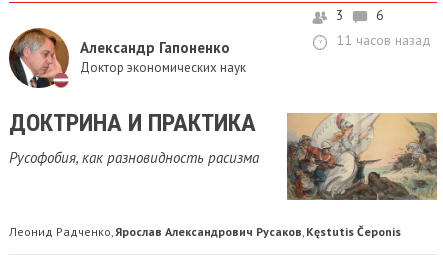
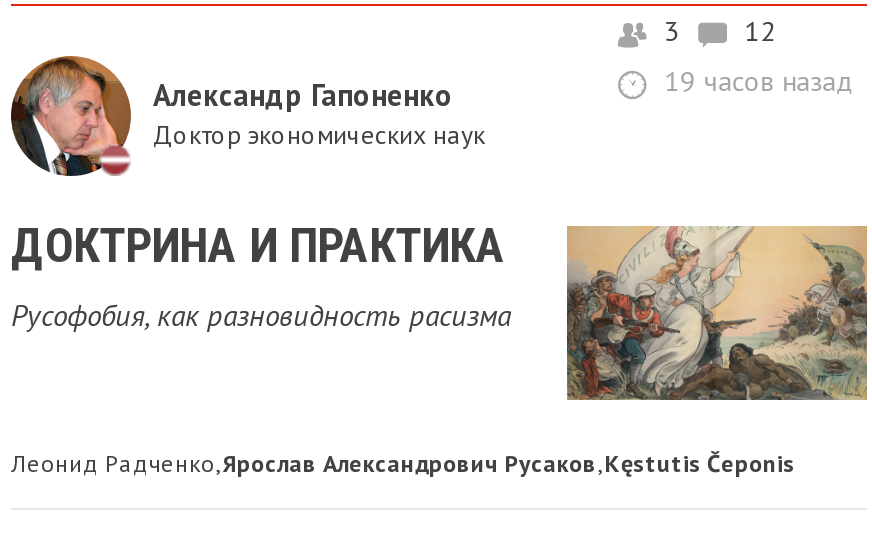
- 3 6
+ 3 12

- 11 часов назад
+ 19 часов назад
